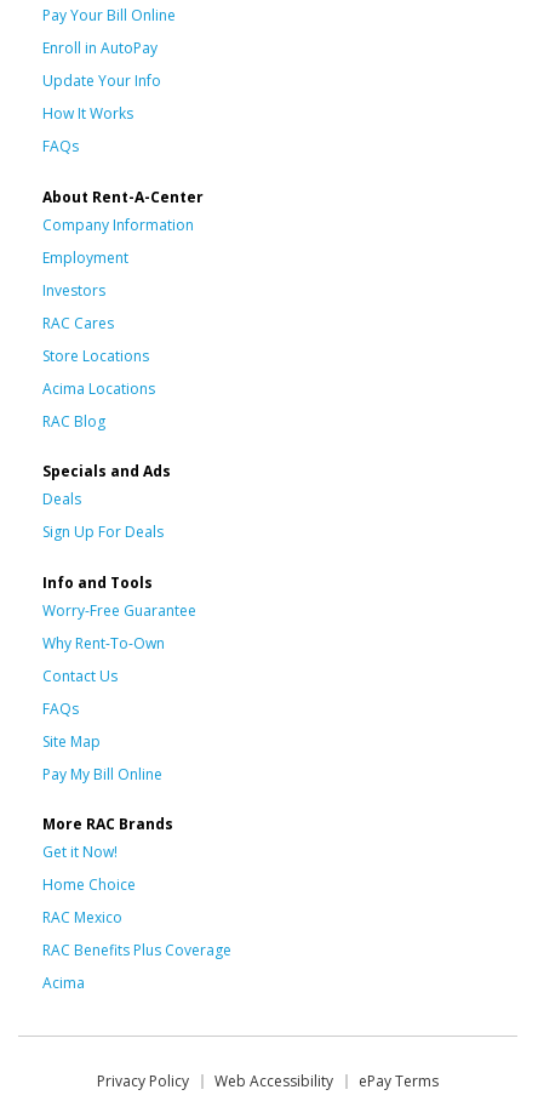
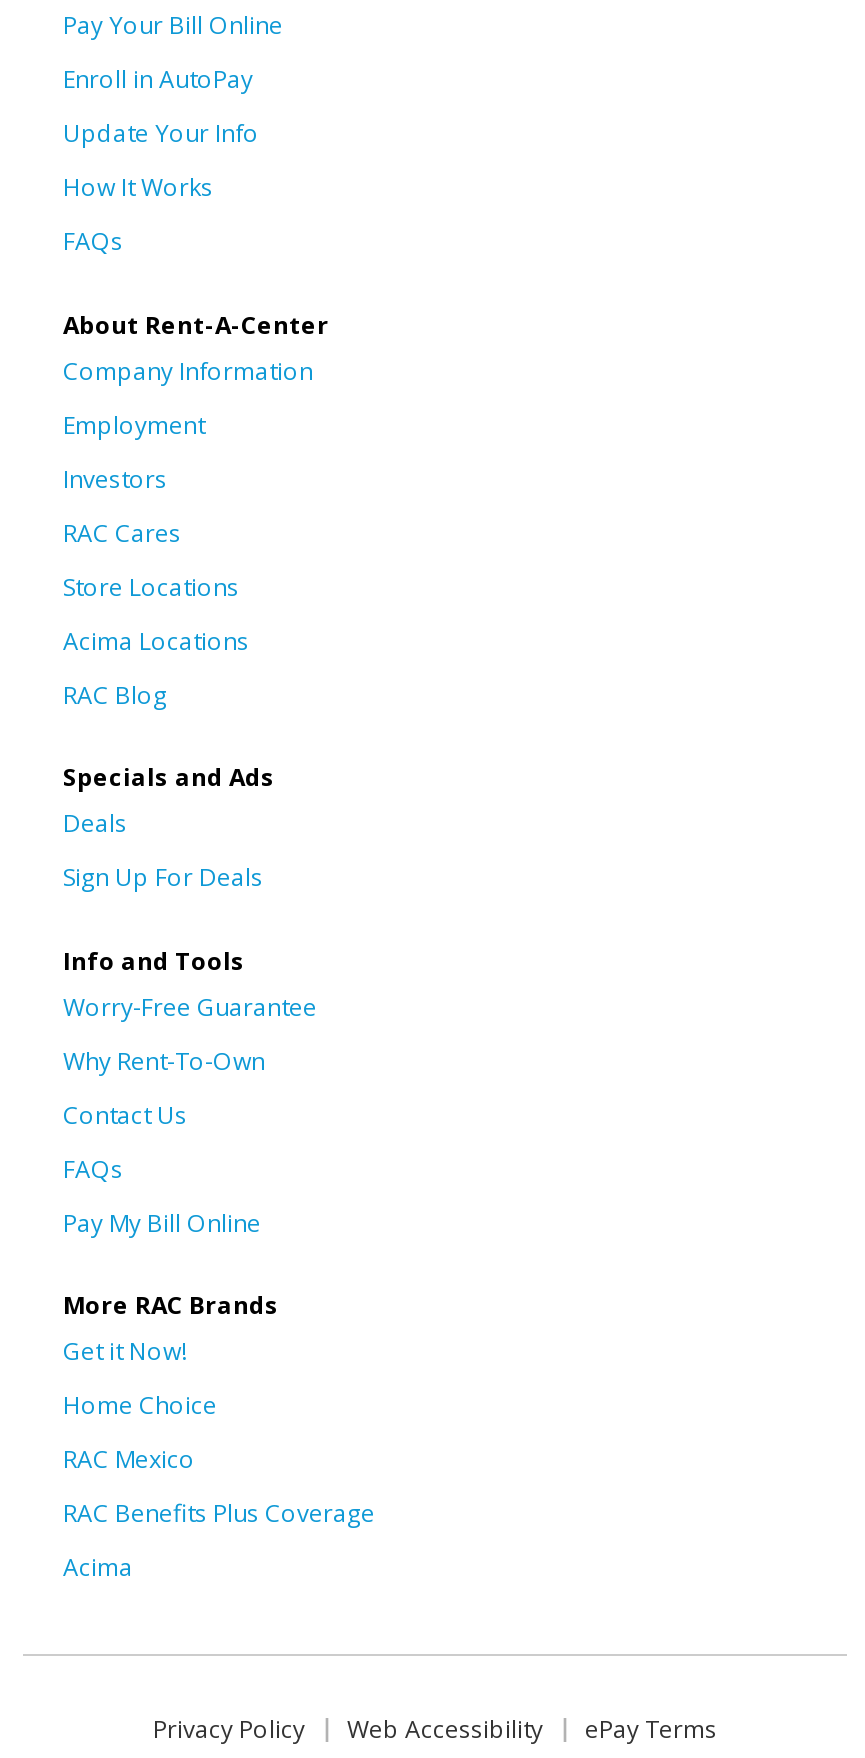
- Site Map
